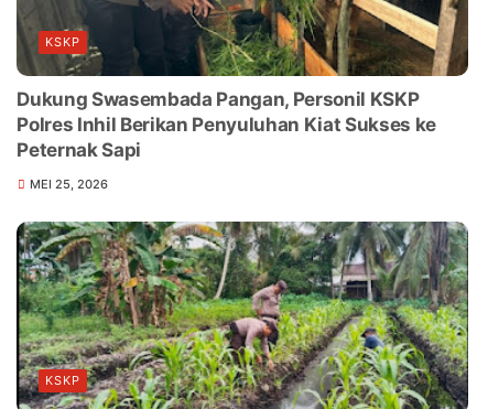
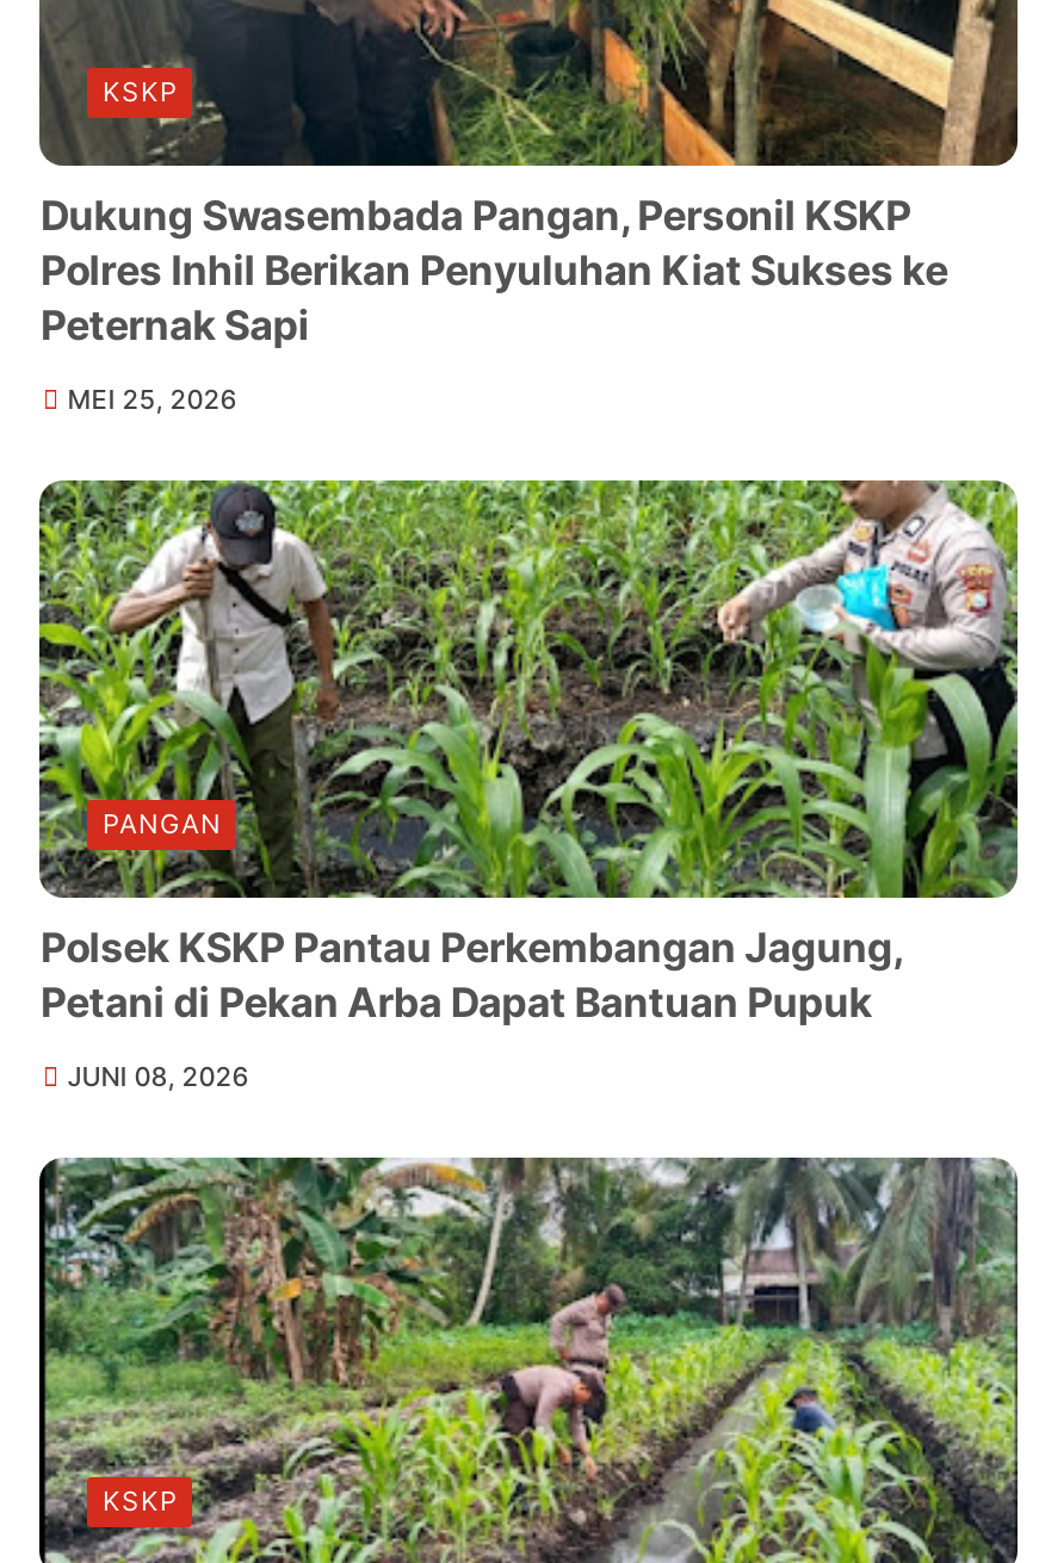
+ [image]
+ PANGAN
+ Polsek KSKP Pantau Perkembangan Jagung,
+ Petani di Pekan Arba Dapat Bantuan Pupuk
+ JUNI 08, 2026
